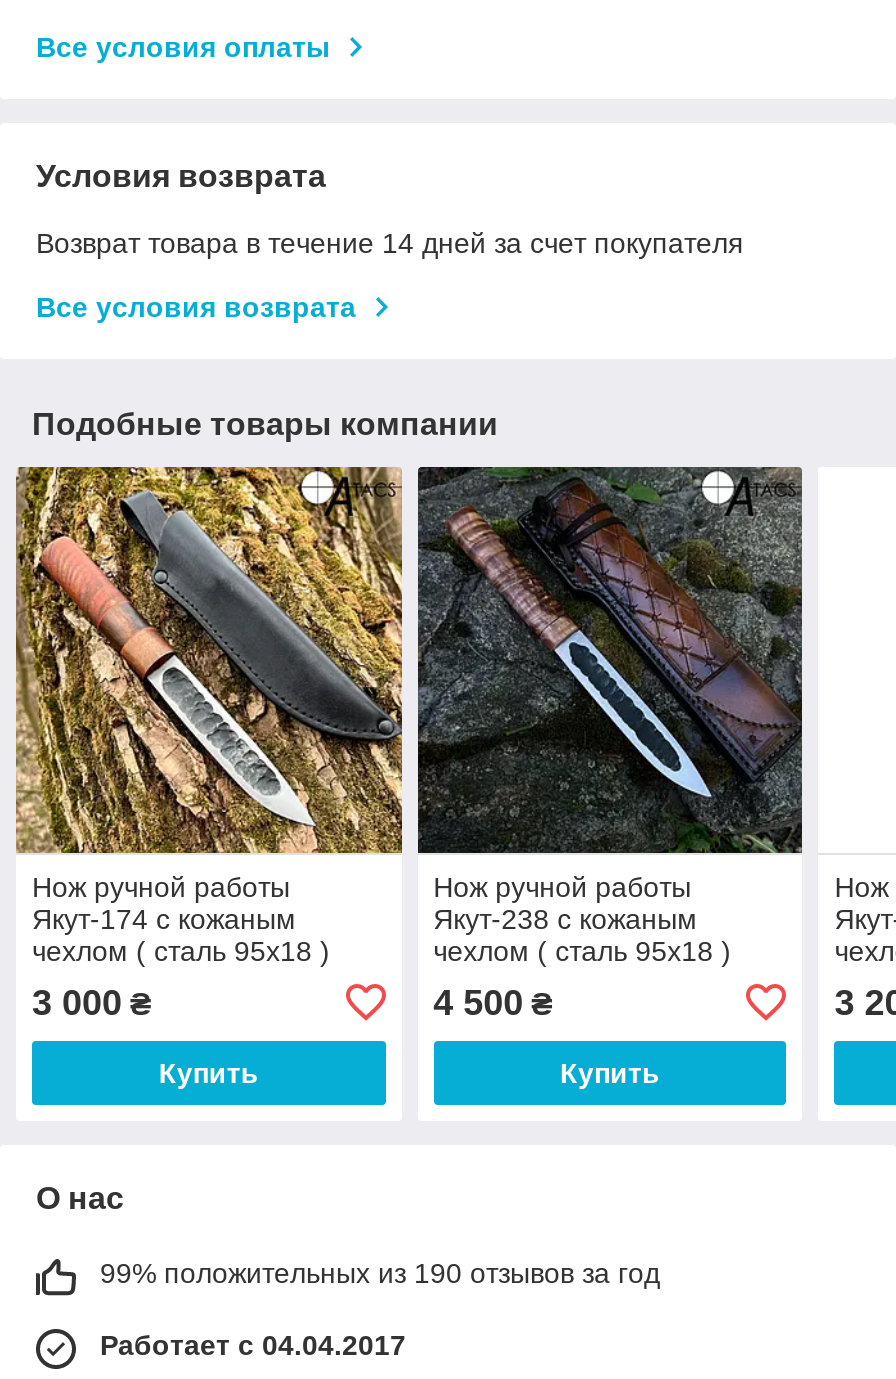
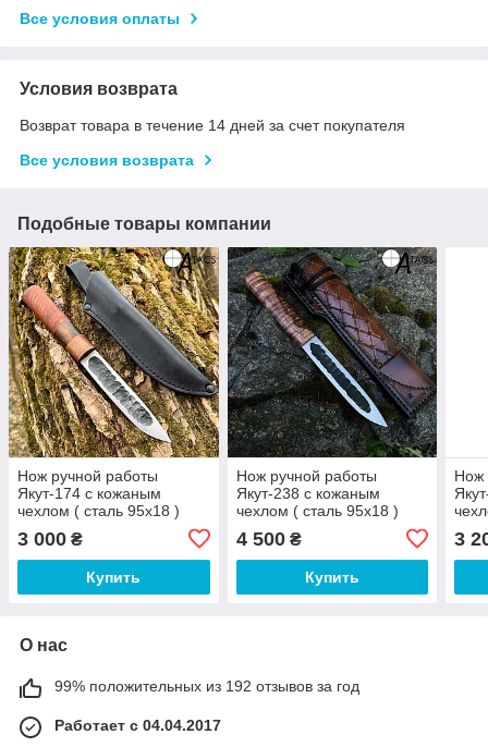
- 99% положительных из 190 отзывов за год
+ 99% положительных из 192 отзывов за год
